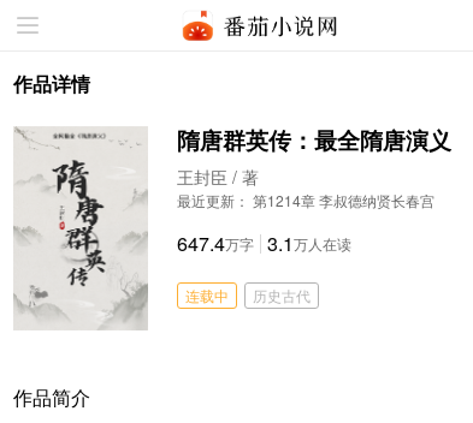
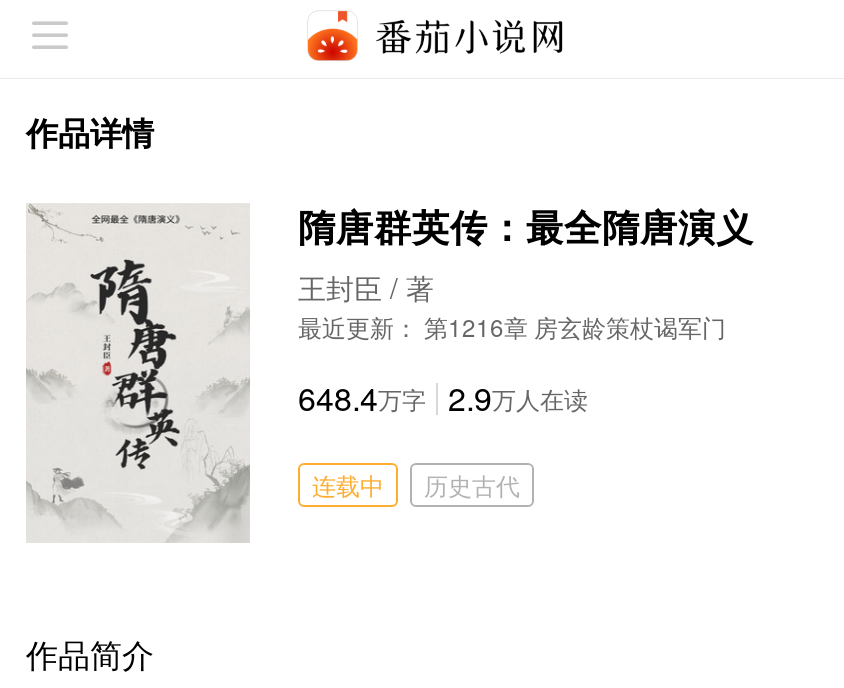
- 最近更新： 第1214章 李叔德纳贤长春宫
+ 最近更新： 第1216章 房玄龄策杖谒军门

- 647.4万字 3.1万人在读
+ 648.4万字 2.9万人在读
